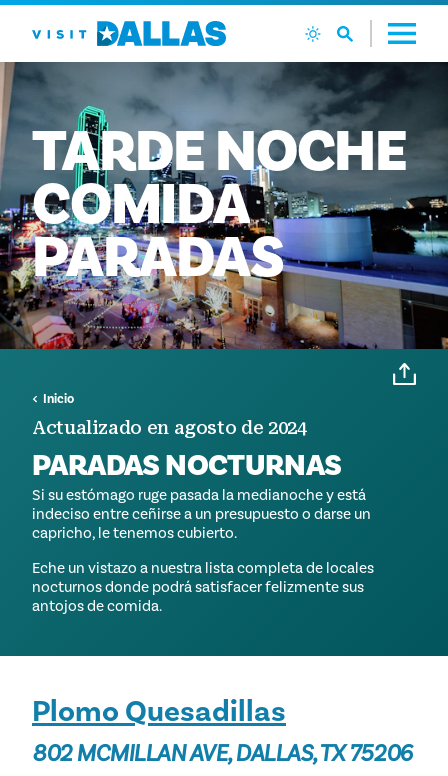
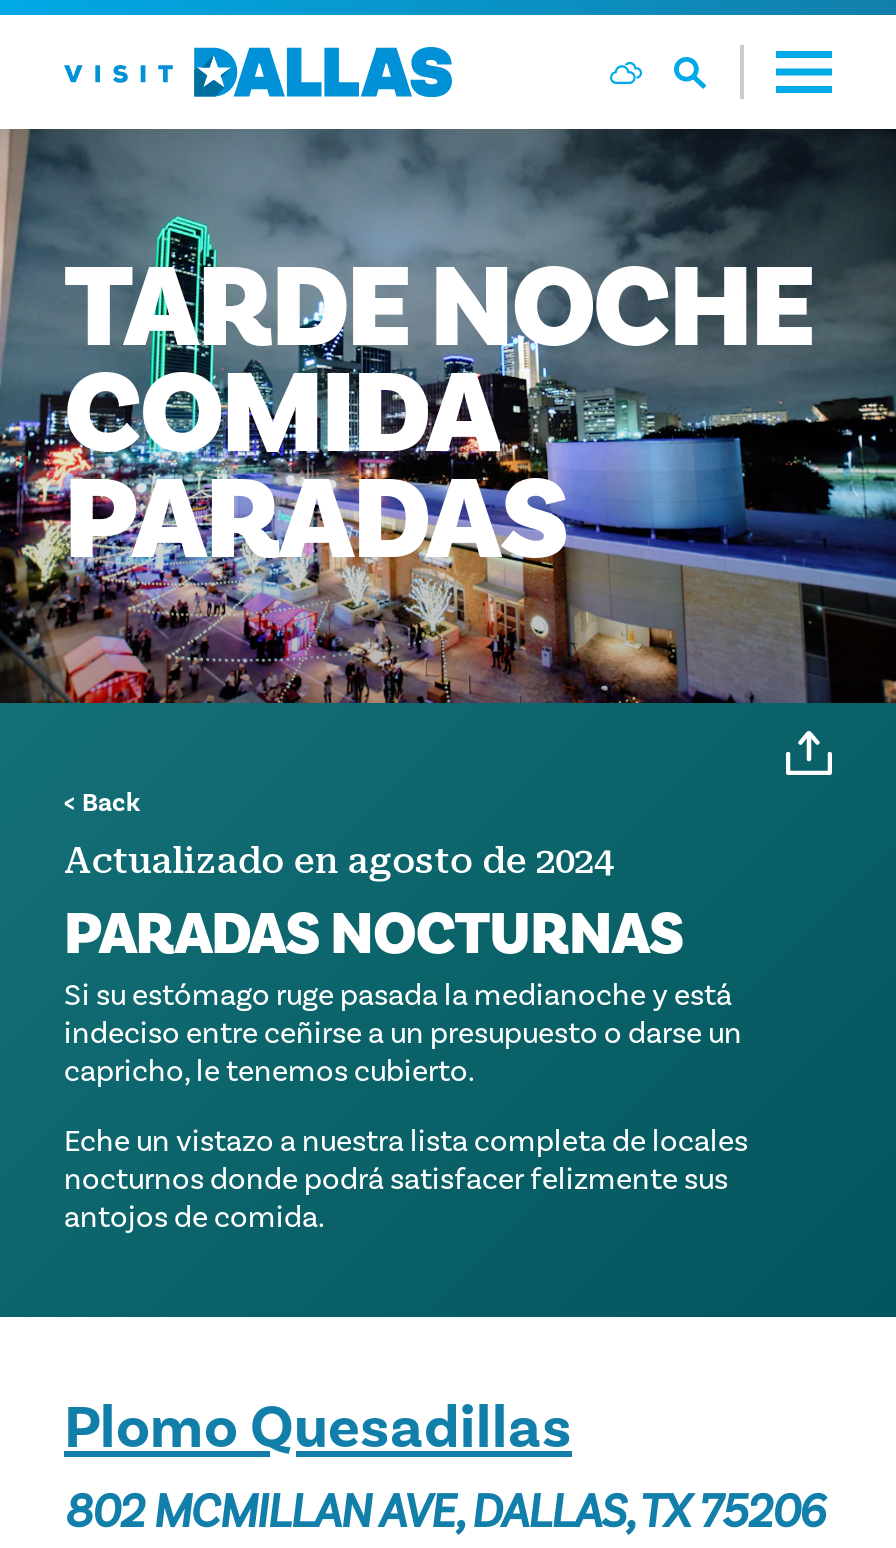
- Inicio
+ < Back
